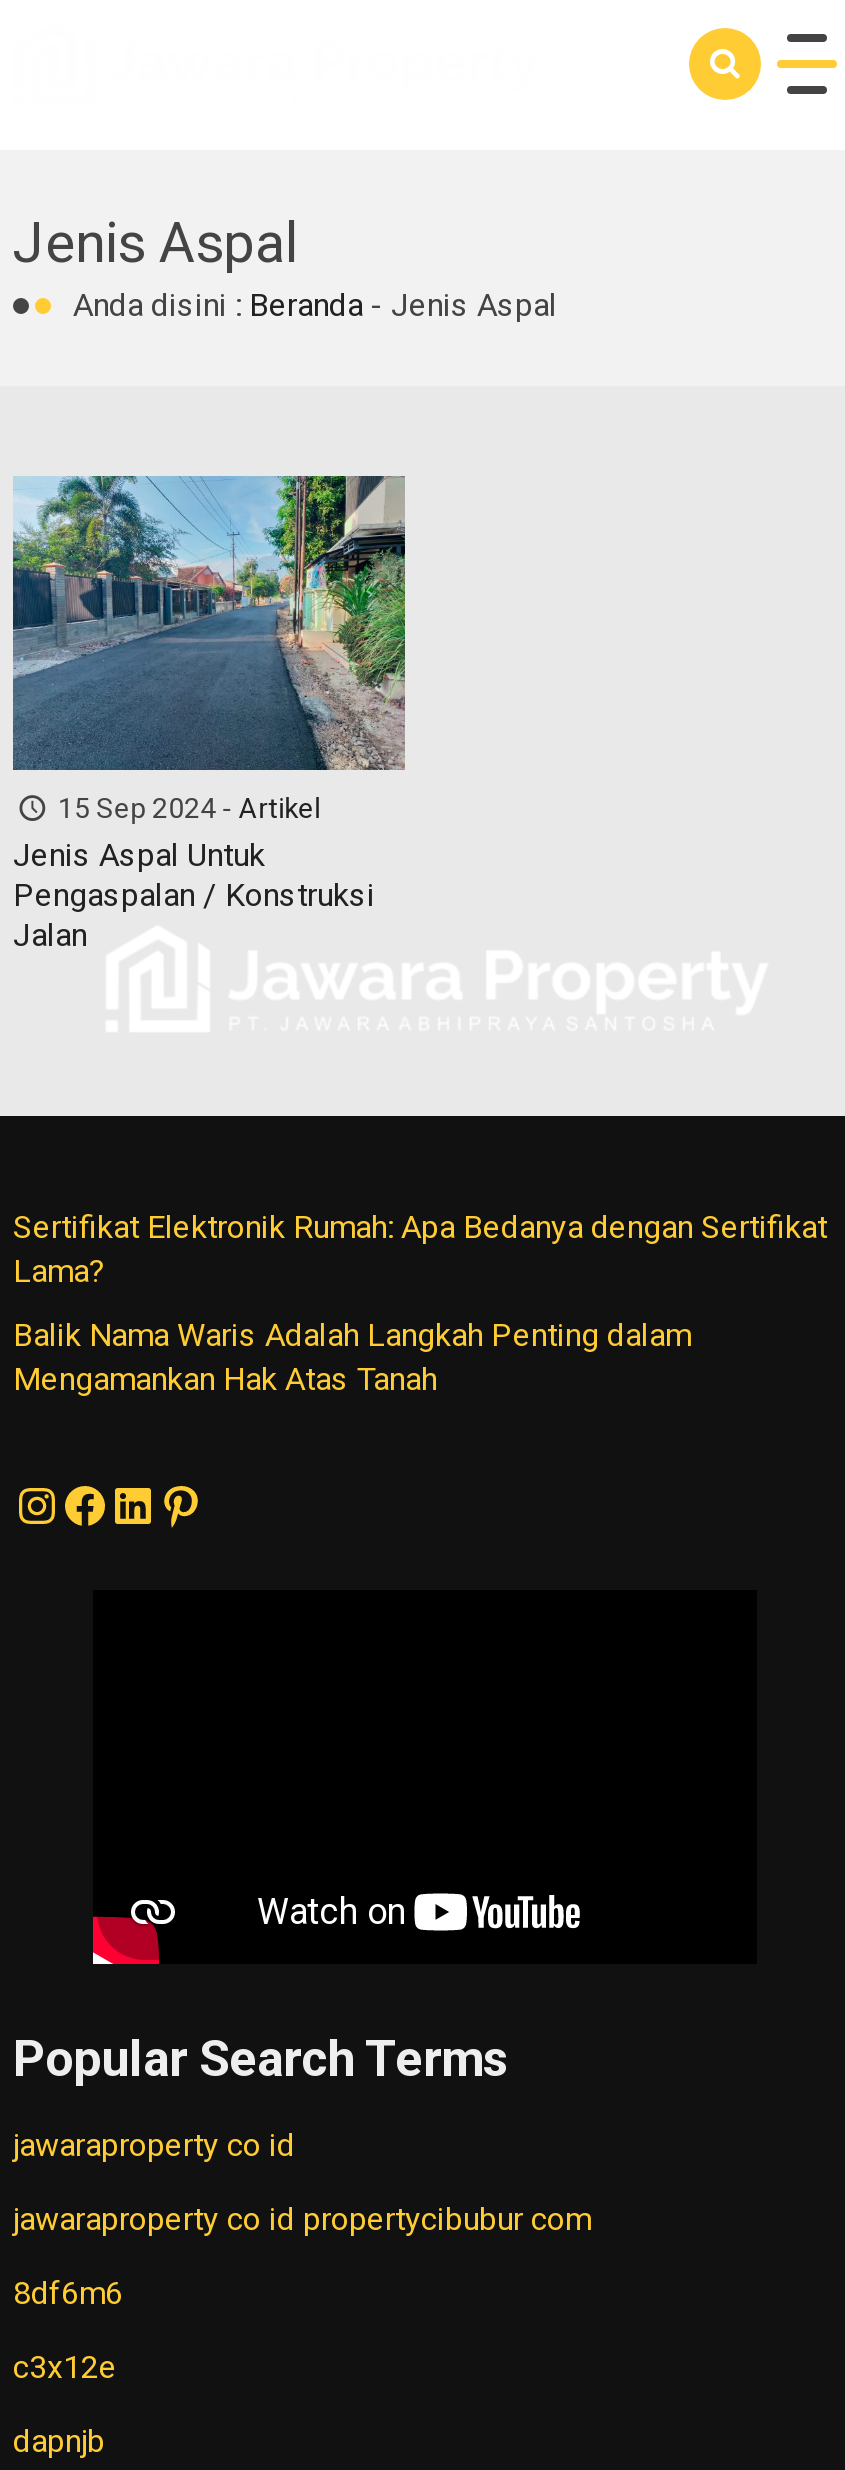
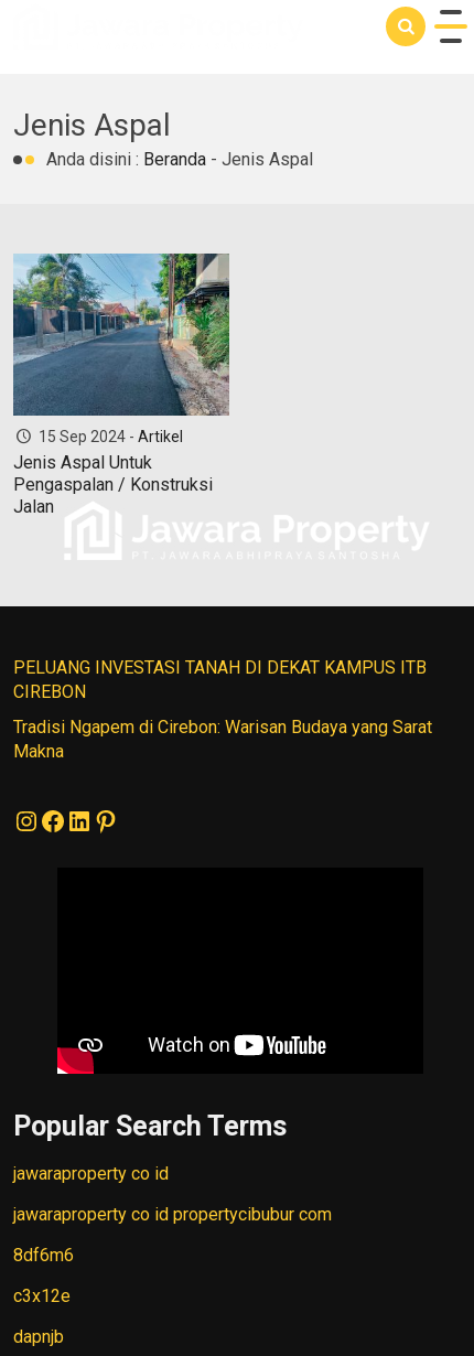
- Sertifikat Elektronik Rumah: Apa Bedanya dengan Sertifikat
- Lama?
+ PELUANG INVESTASI TANAH DI DEKAT KAMPUS ITB
+ CIREBON

- Balik Nama Waris Adalah Langkah Penting dalam
- Mengamankan Hak Atas Tanah
+ Tradisi Ngapem di Cirebon: Warisan Budaya yang Sarat
+ Makna
